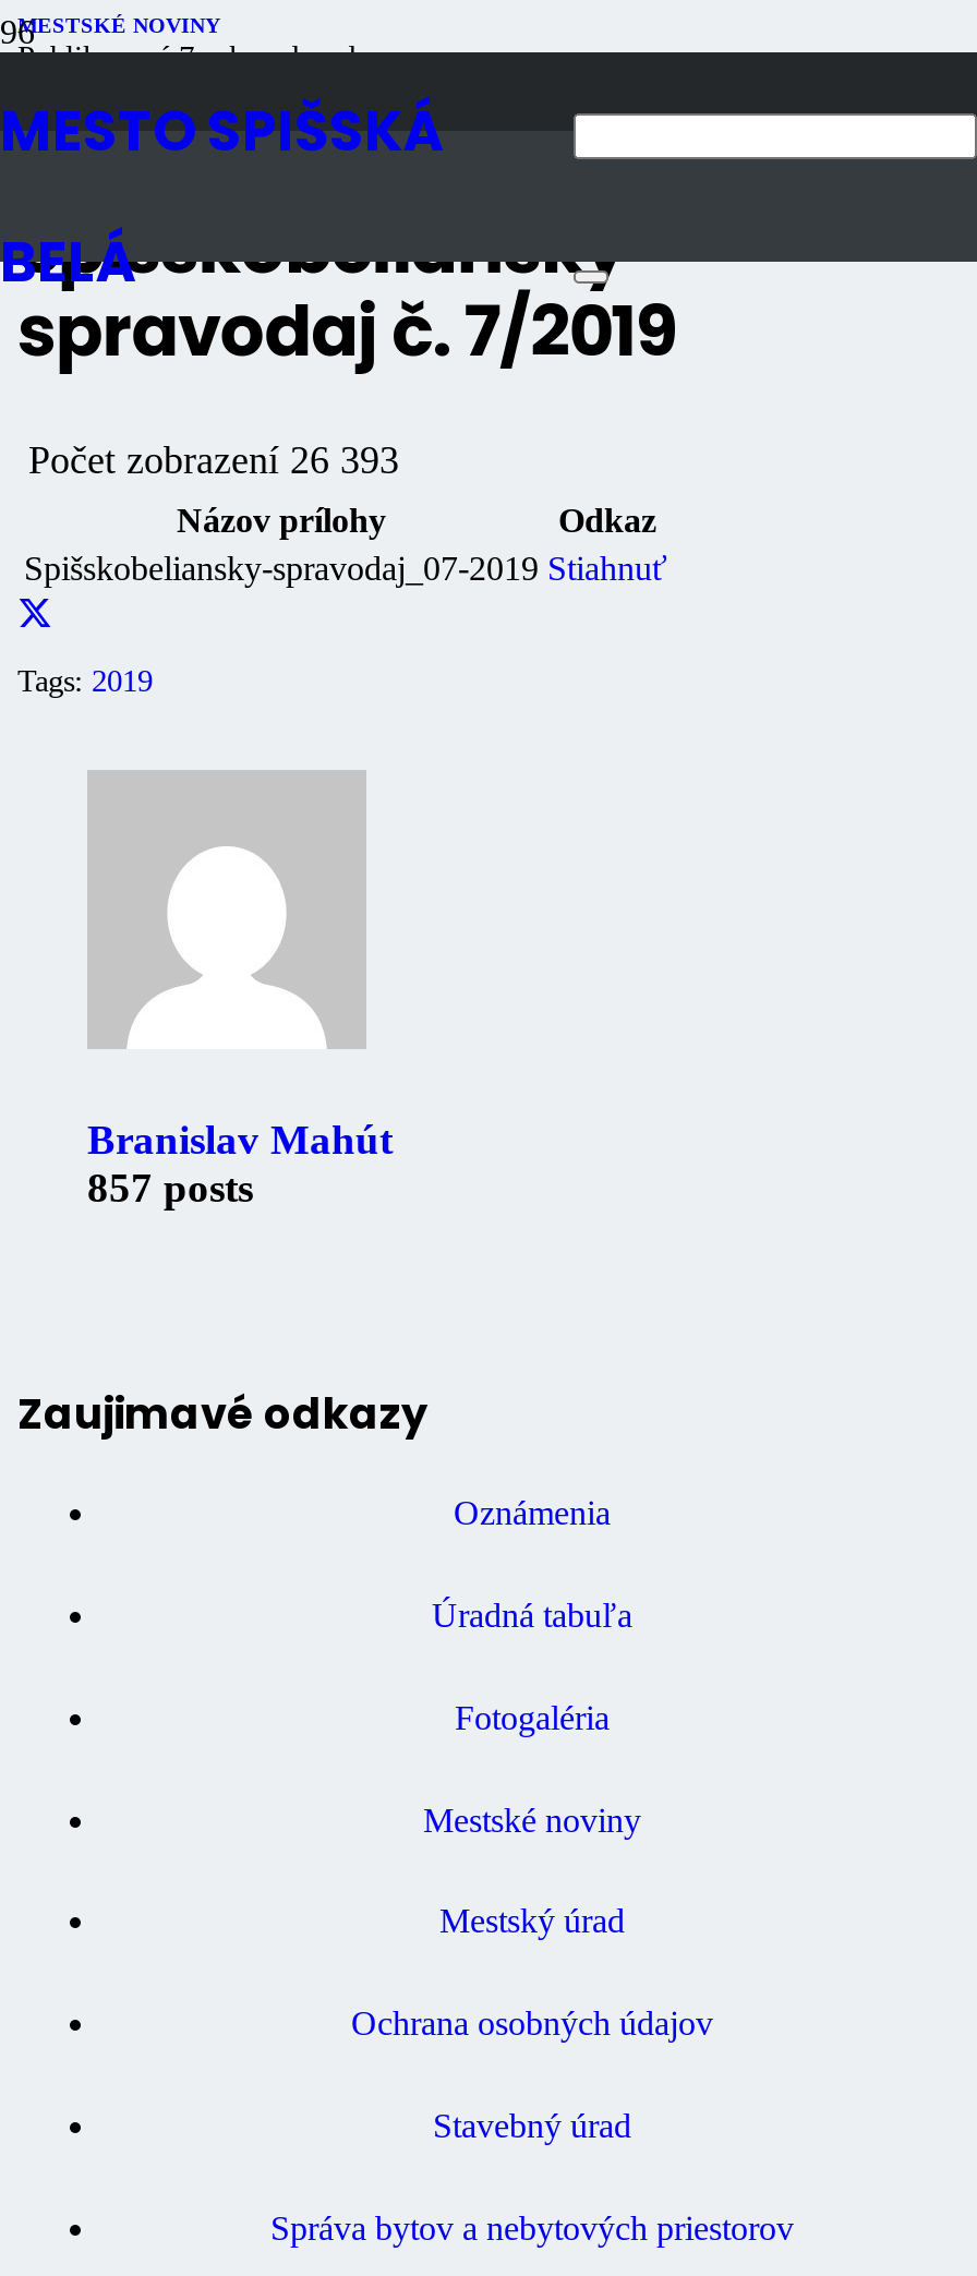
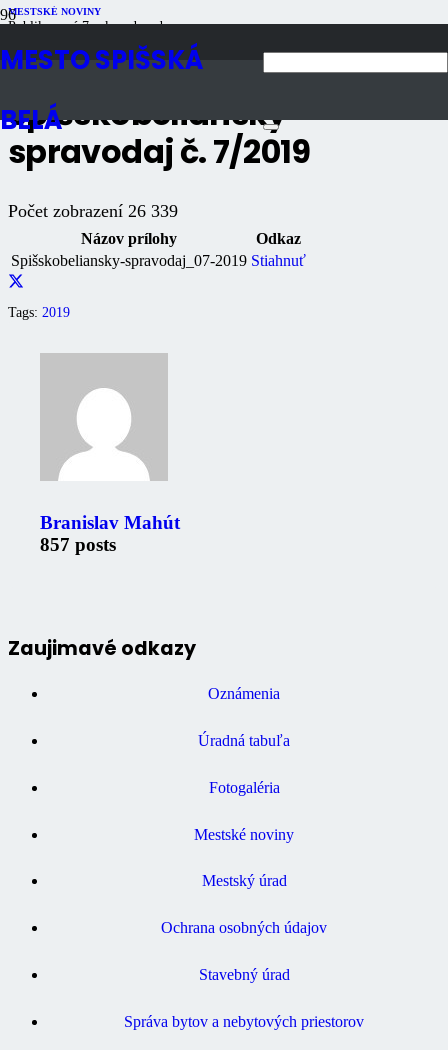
- Počet zobrazení 26 393
+ Počet zobrazení 26 339
